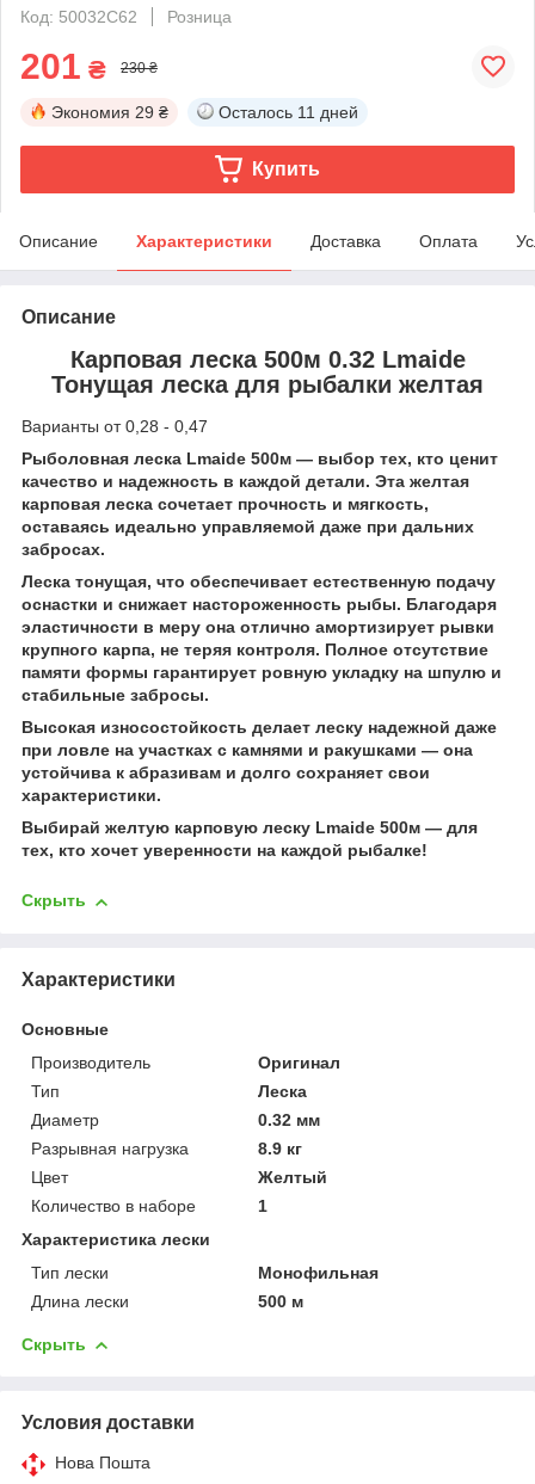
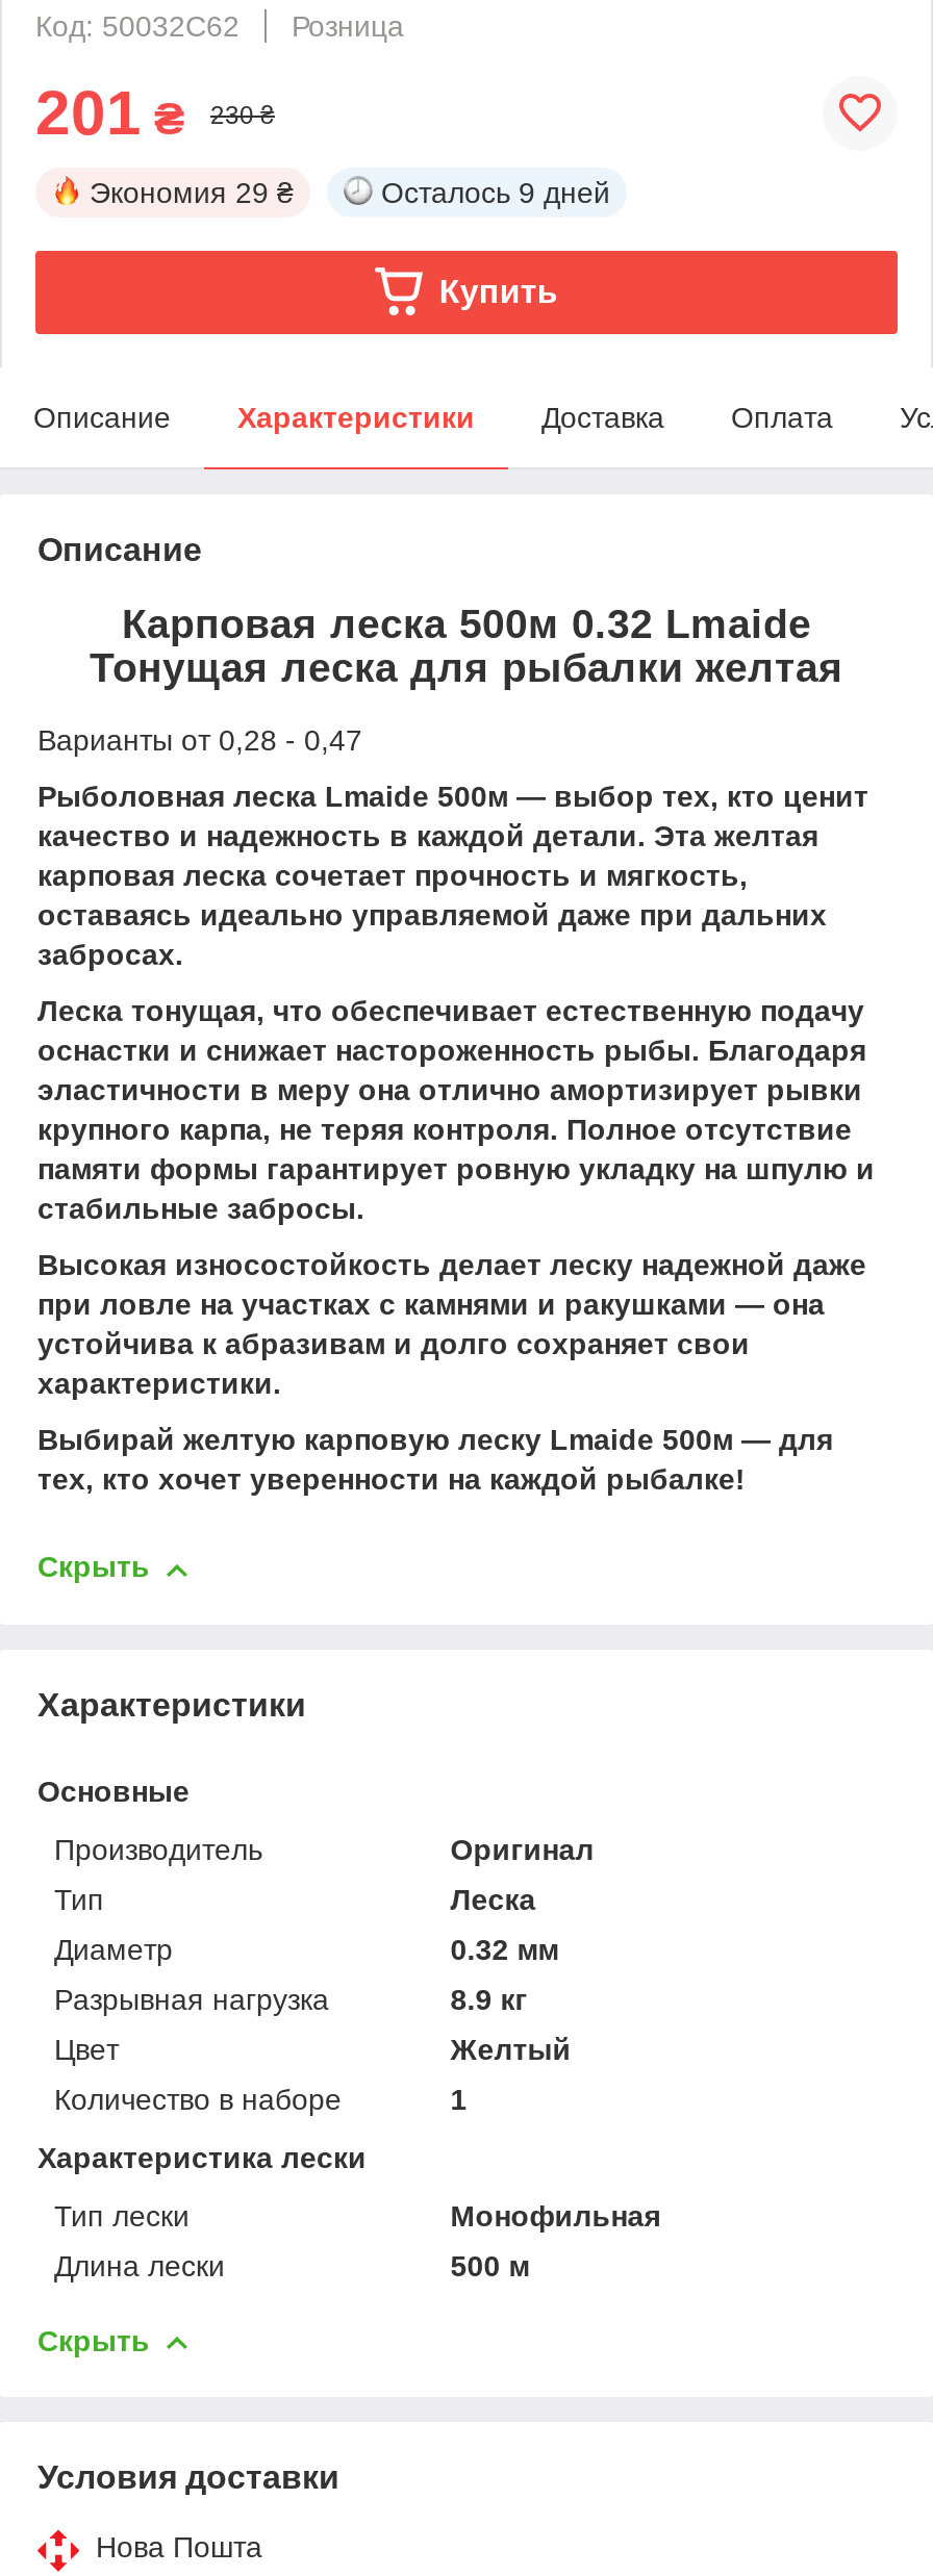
- Осталось 11 дней
+ Осталось 9 дней
